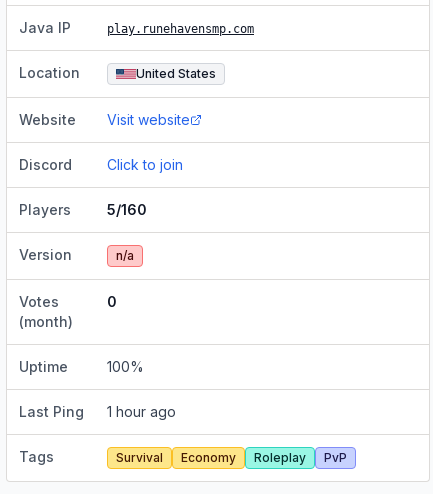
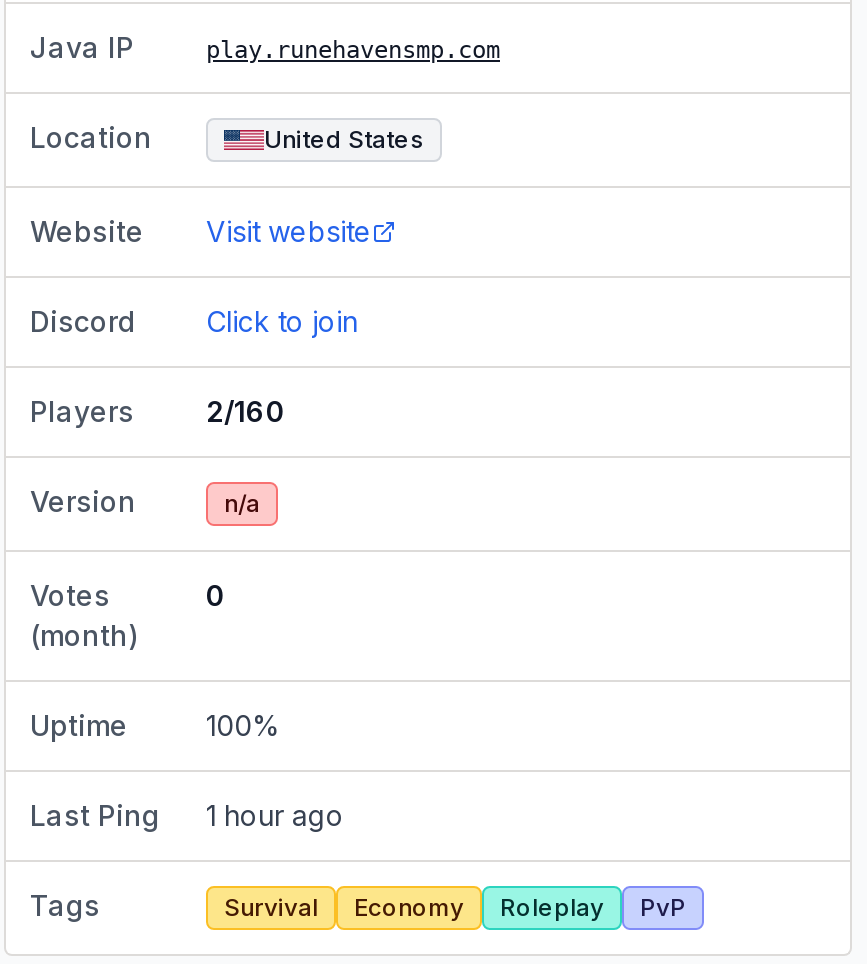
- 5/160
+ 2/160
